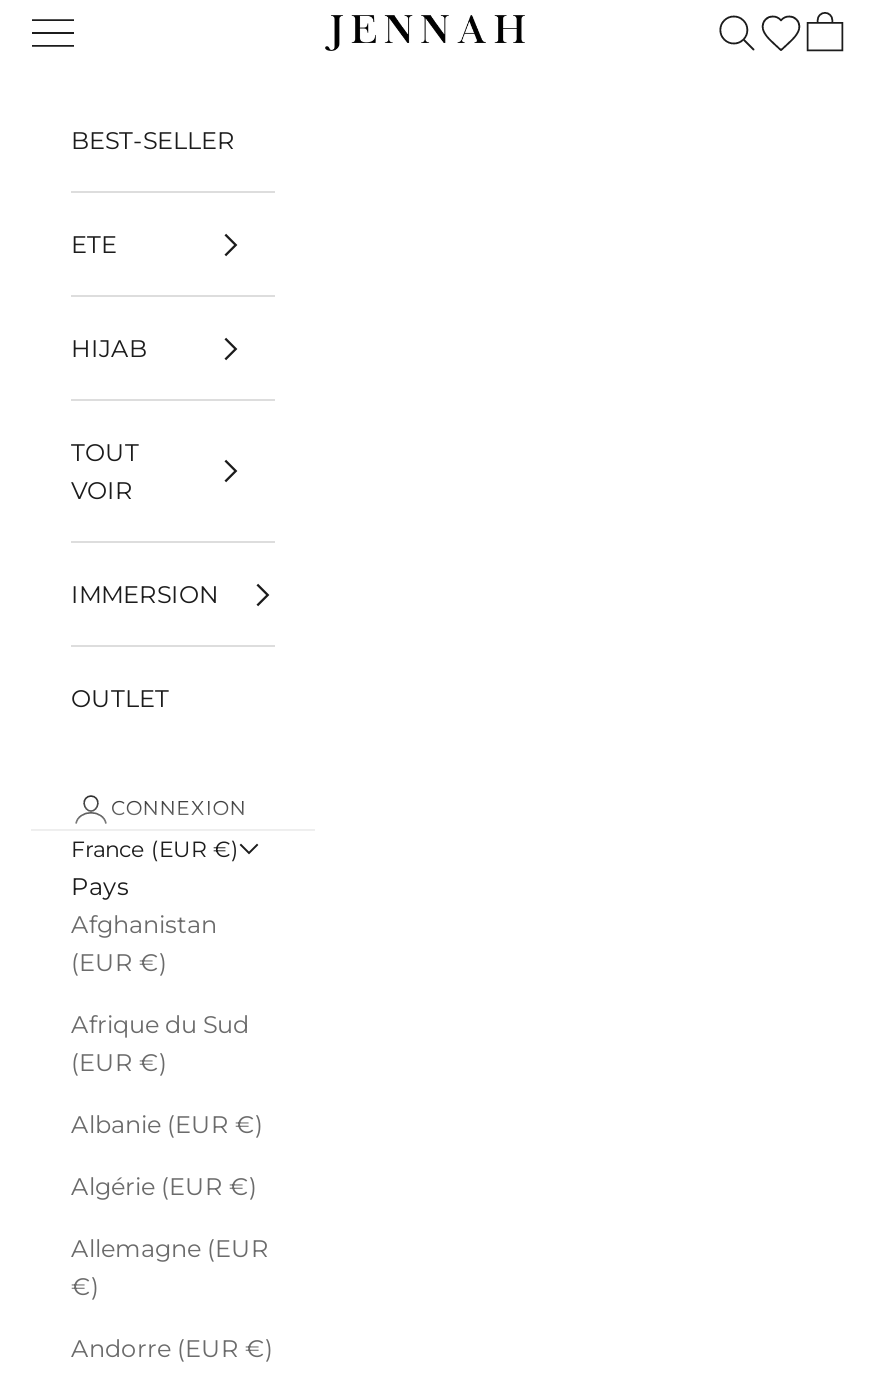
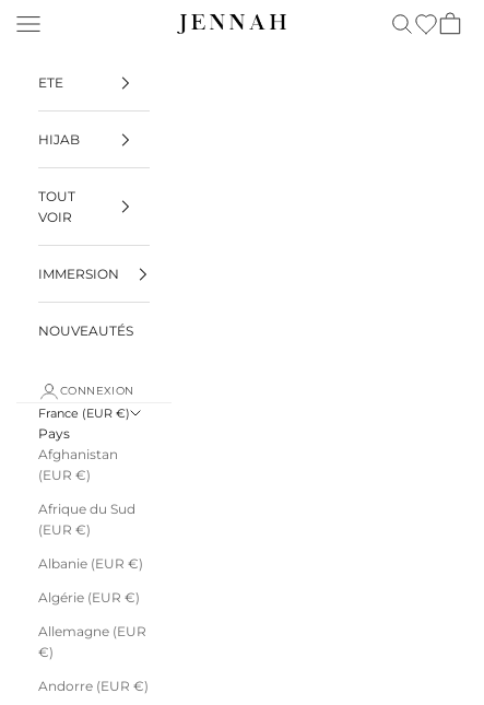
- BEST-SELLER

- OUTLET
+ NOUVEAUTÉS
